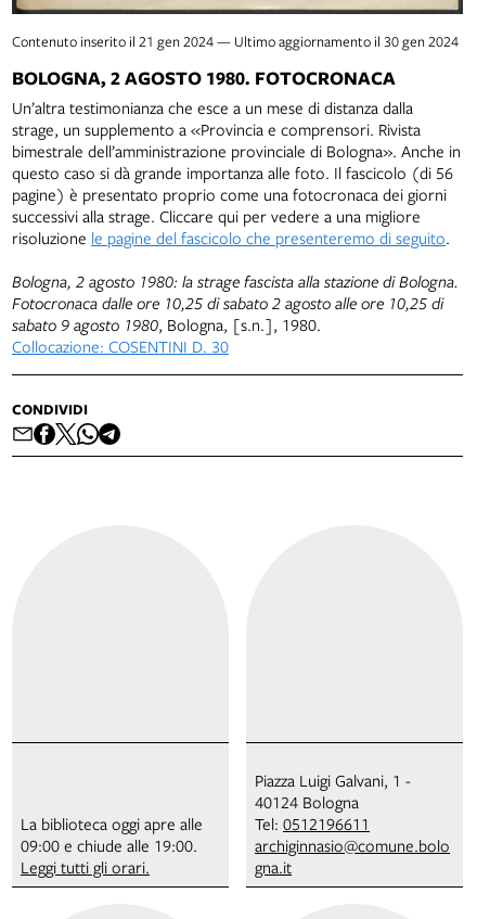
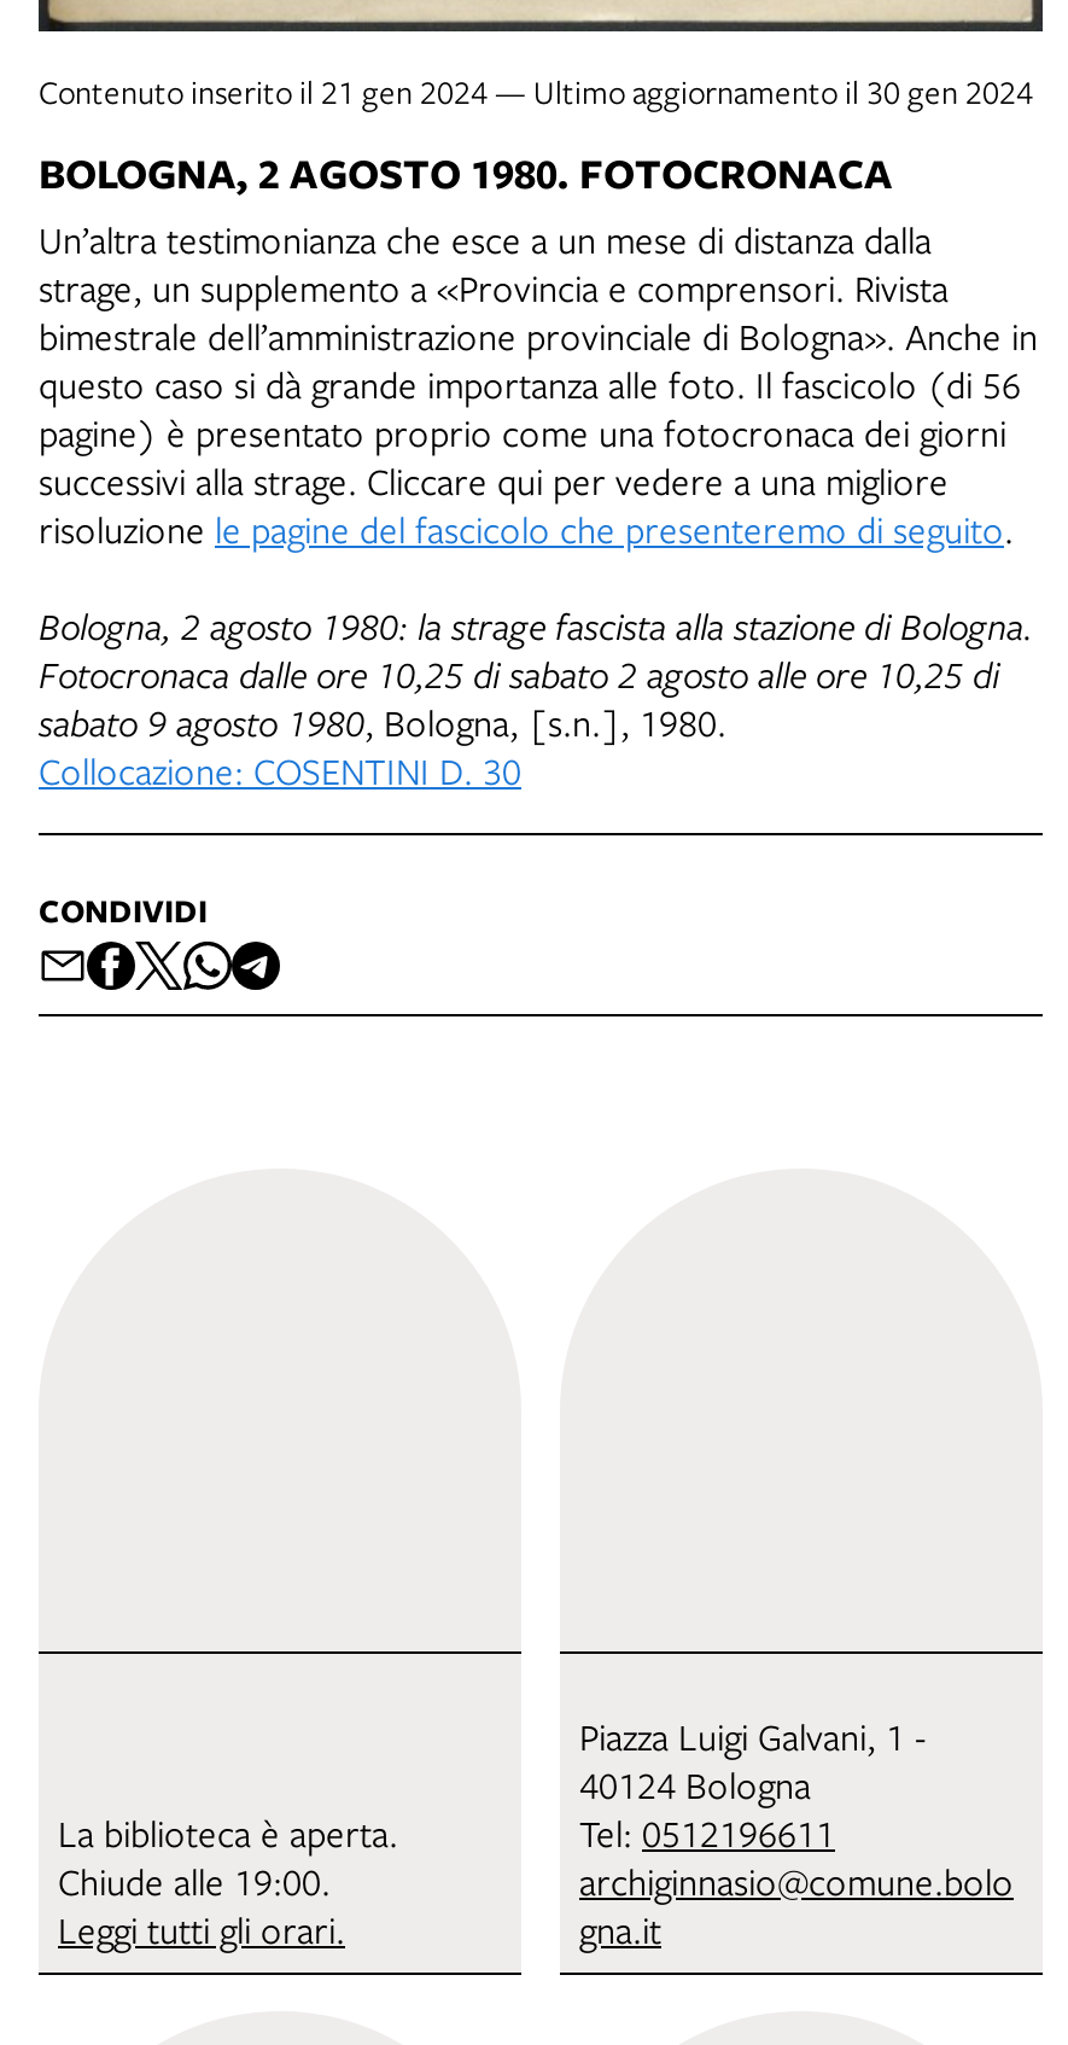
- La biblioteca oggi apre alle
- 09:00 e chiude alle 19:00.
+ La biblioteca è aperta.
+ Chiude alle 19:00.
